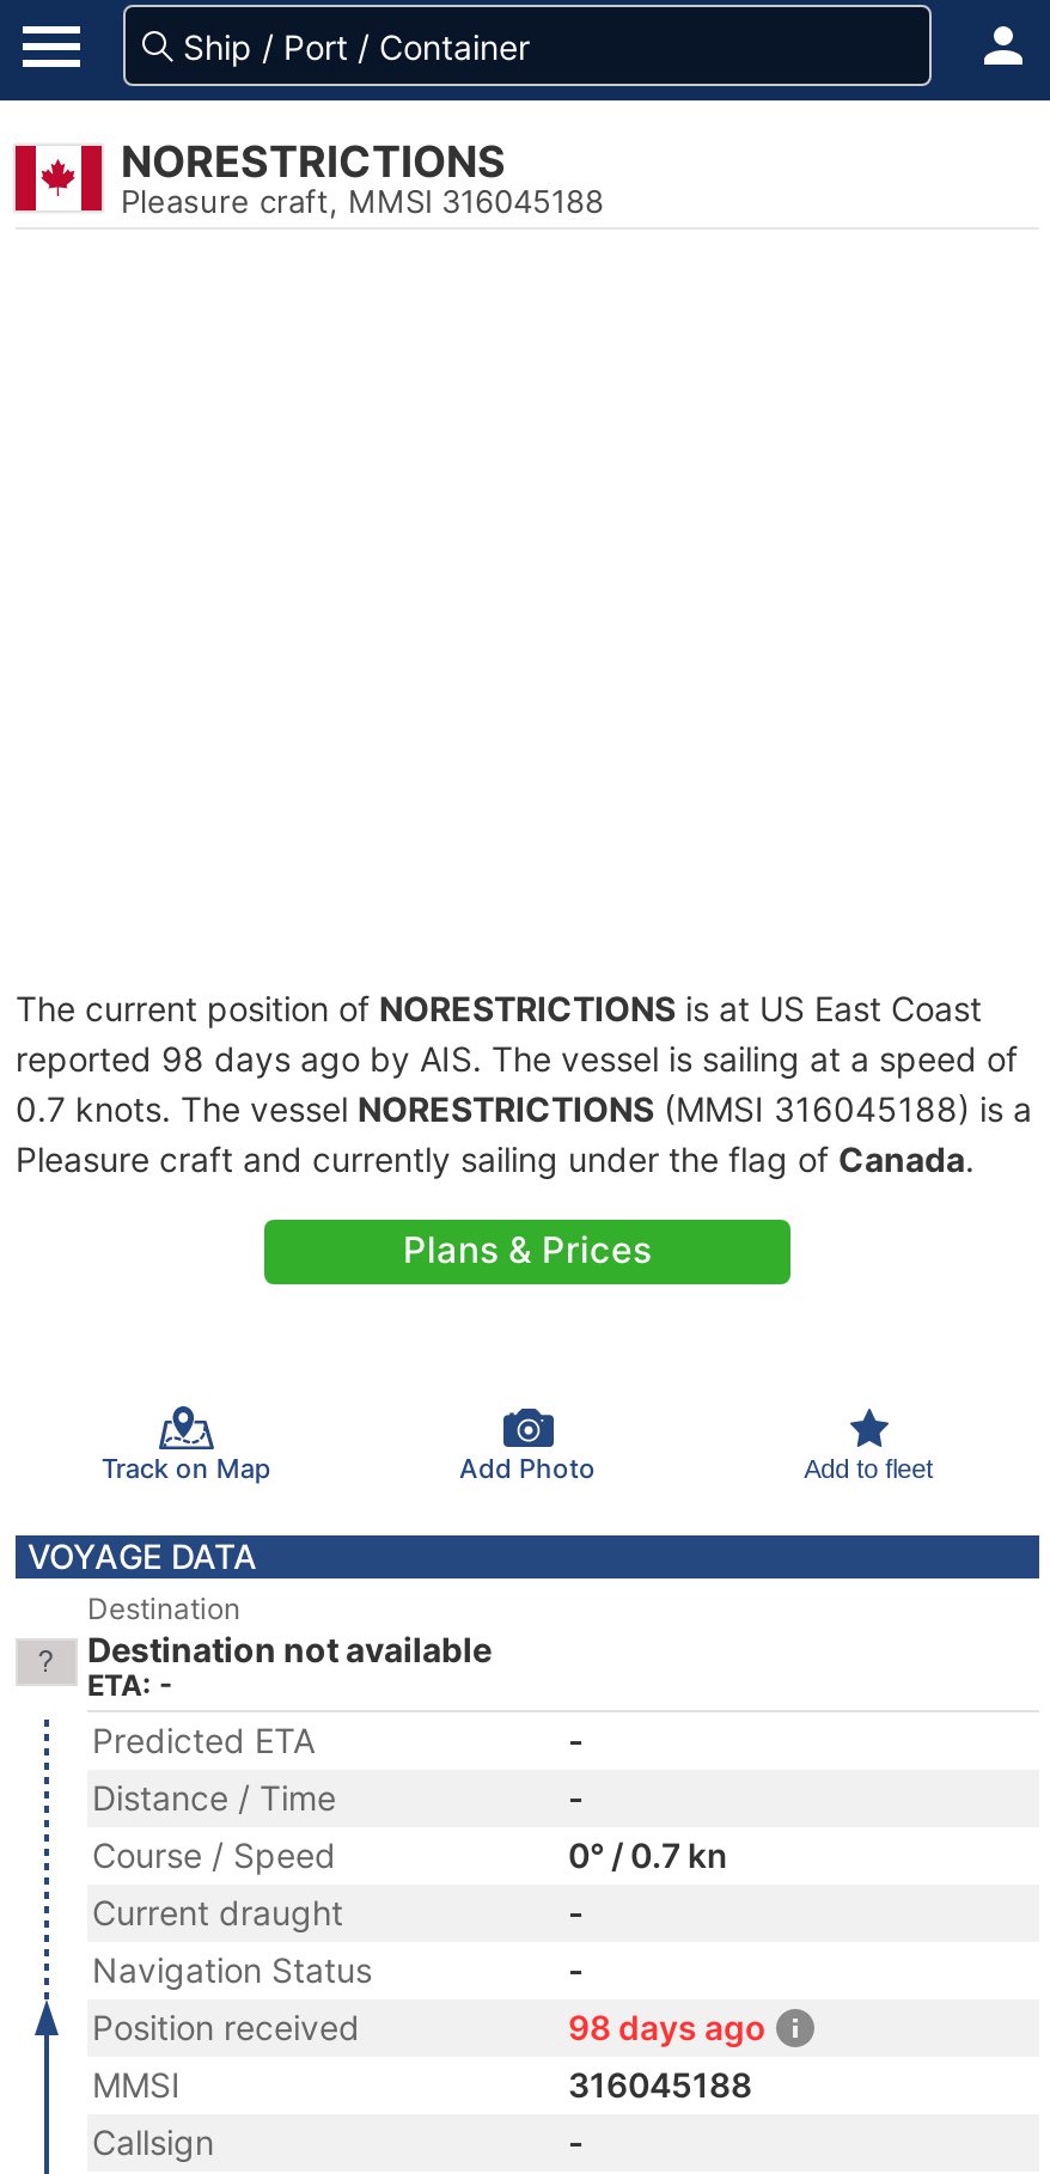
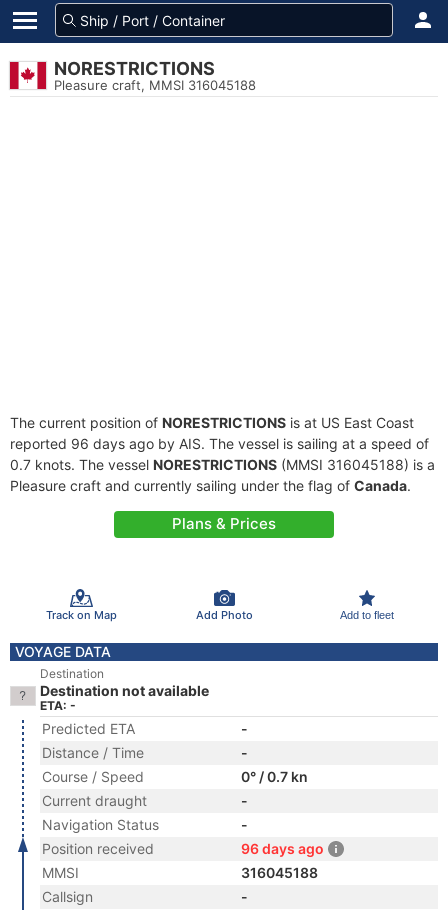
- reported 98 days ago by AIS. The vessel is sailing at a speed of
+ reported 96 days ago by AIS. The vessel is sailing at a speed of

- 98 days ago
+ 96 days ago
